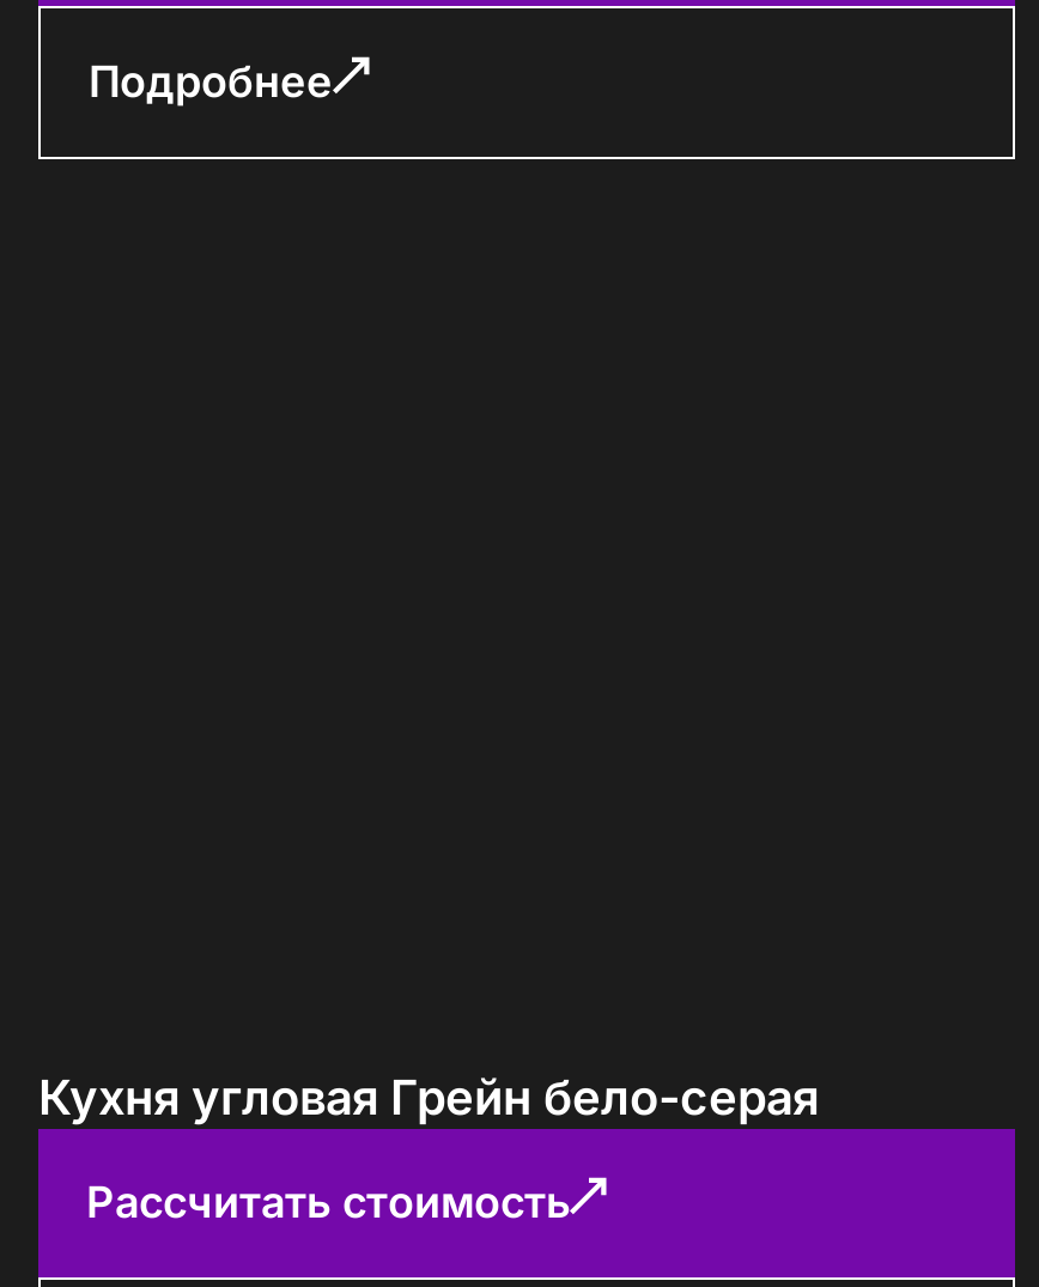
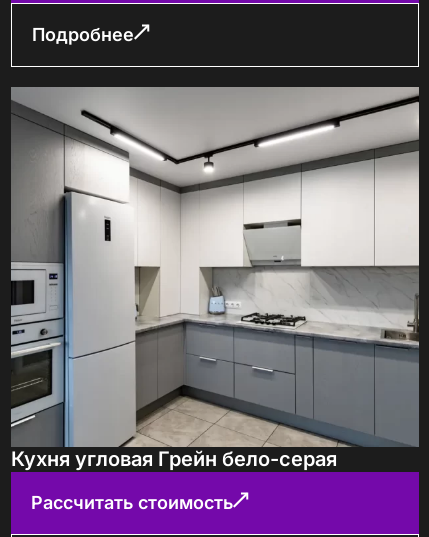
+ [image]
